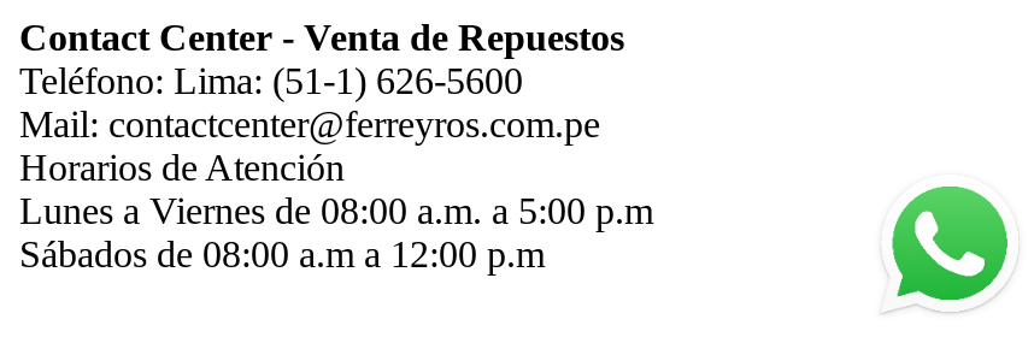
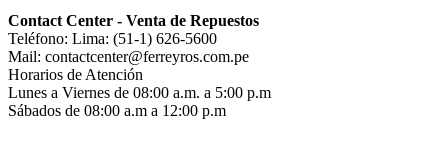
- [image]
